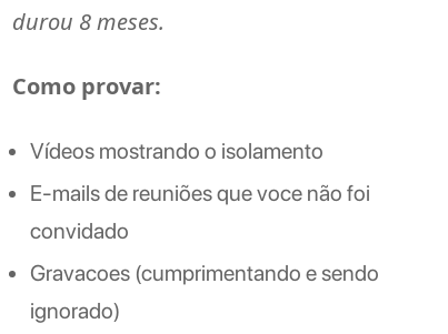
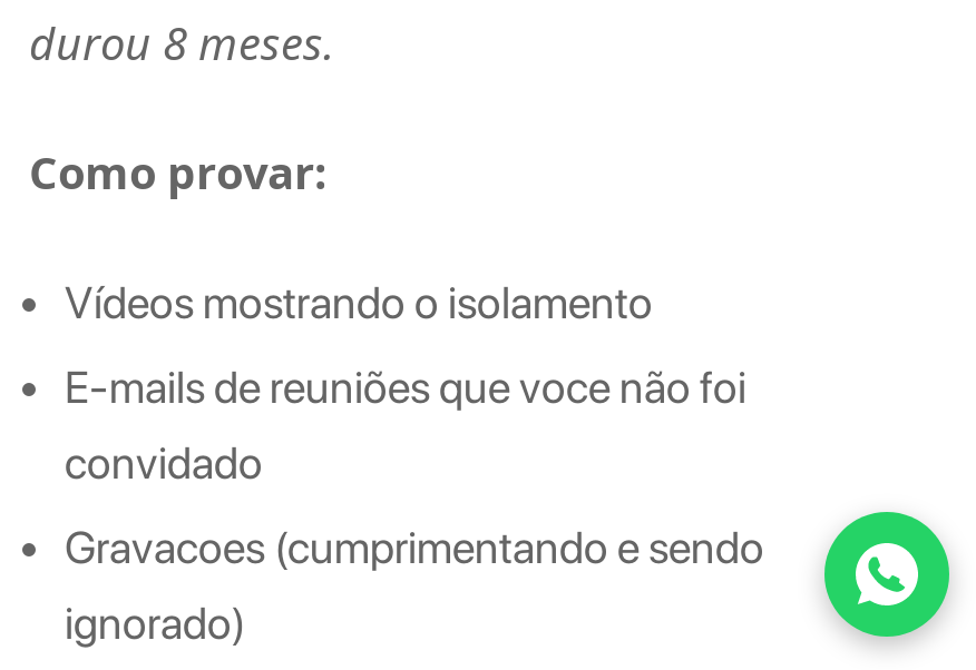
+ [image]
